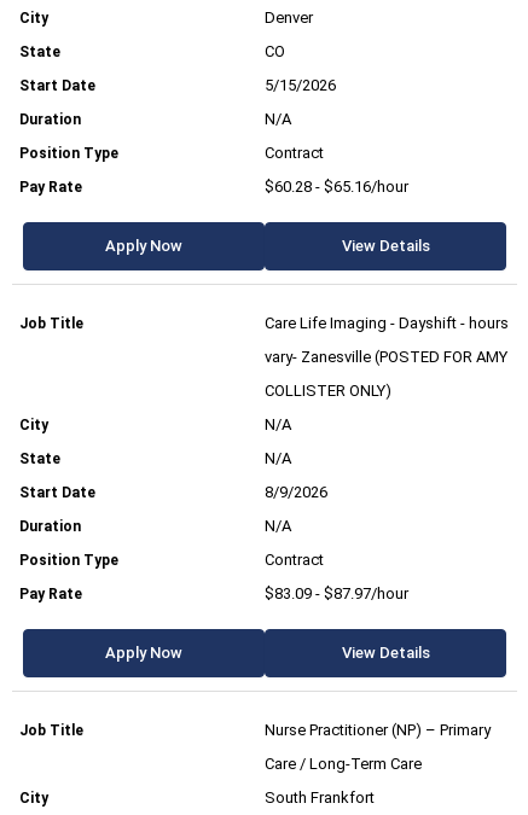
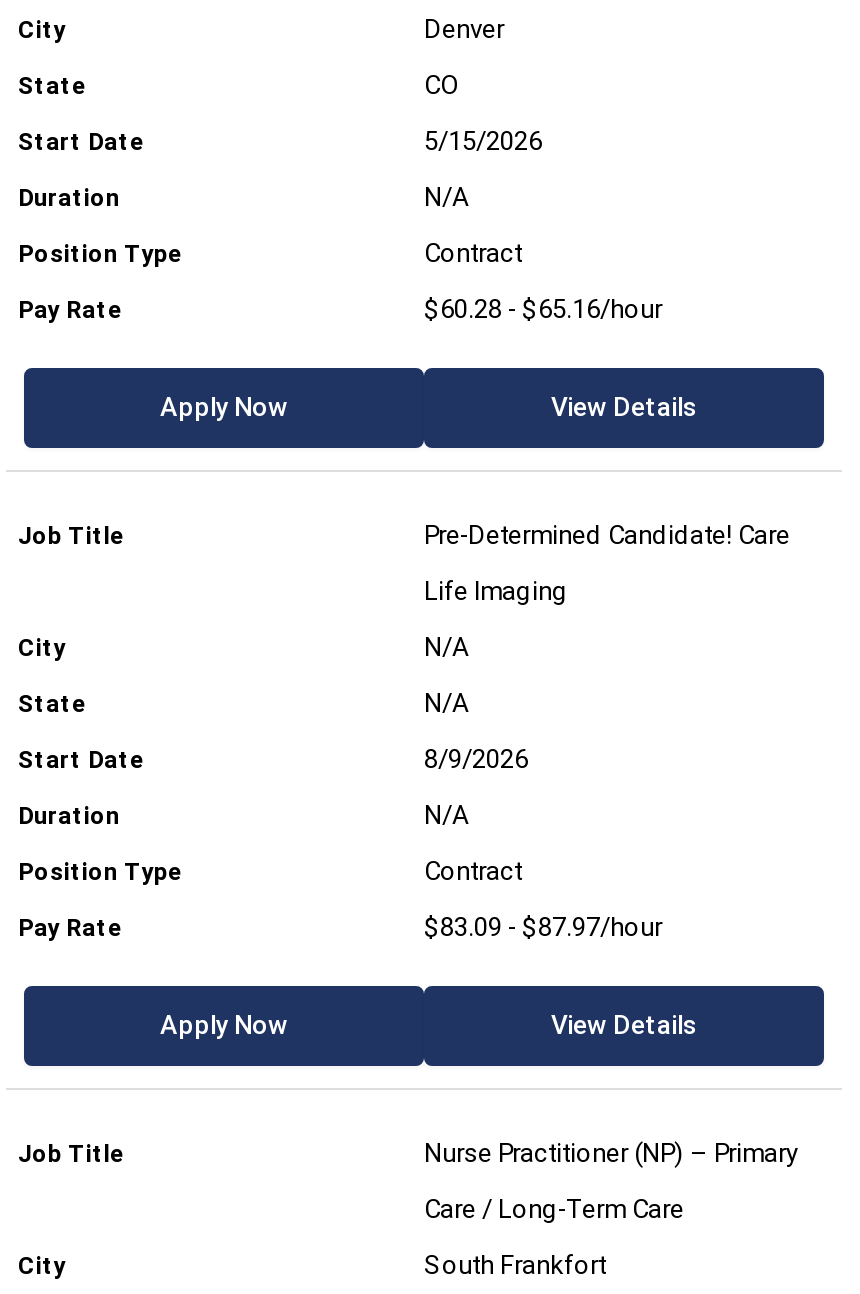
- Care Life Imaging - Dayshift - hours
- vary- Zanesville (POSTED FOR AMY
- COLLISTER ONLY)
+ Pre-Determined Candidate! Care
+ Life Imaging
